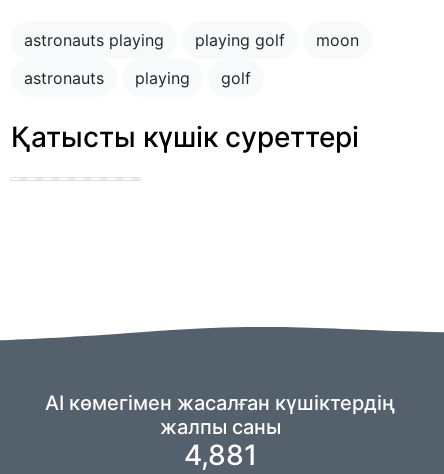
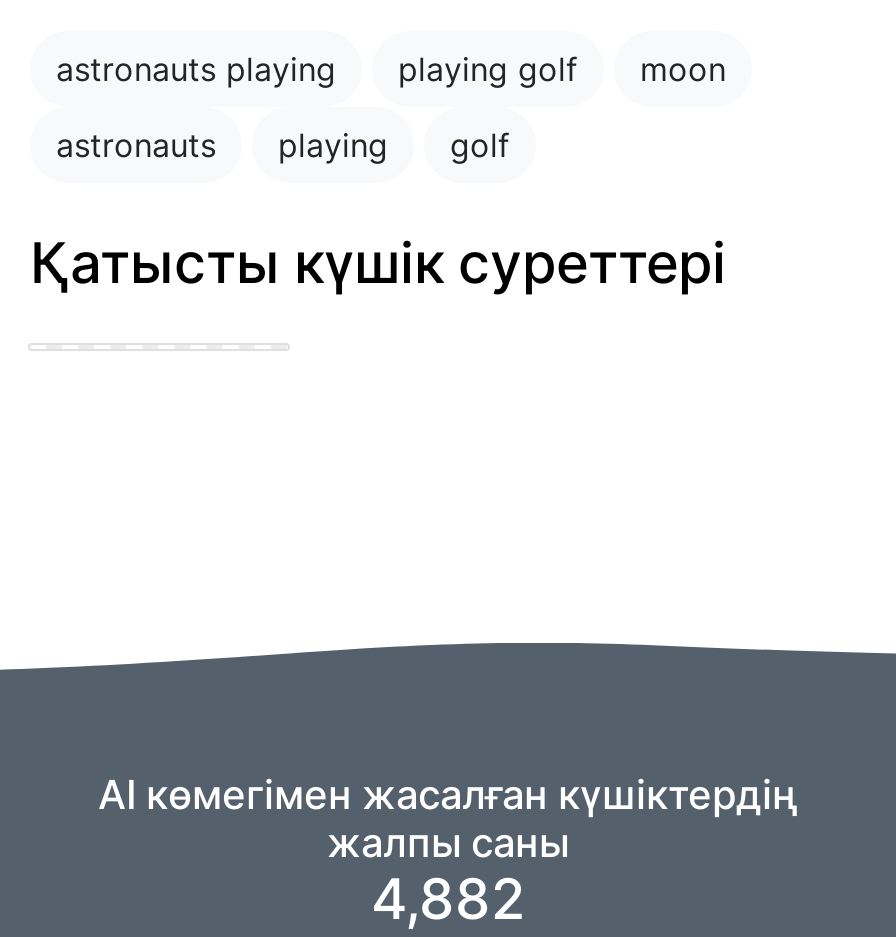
- 4,881
+ 4,882
